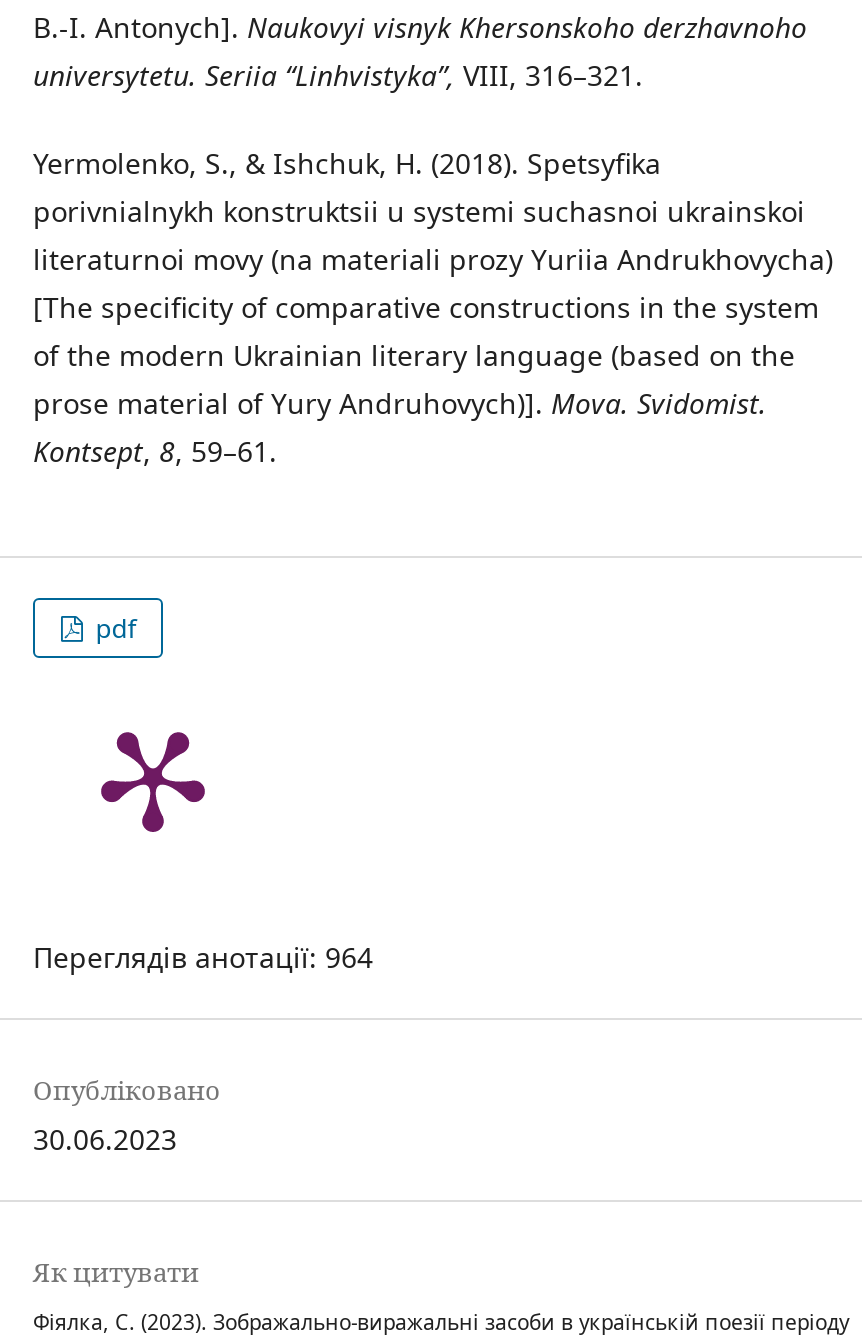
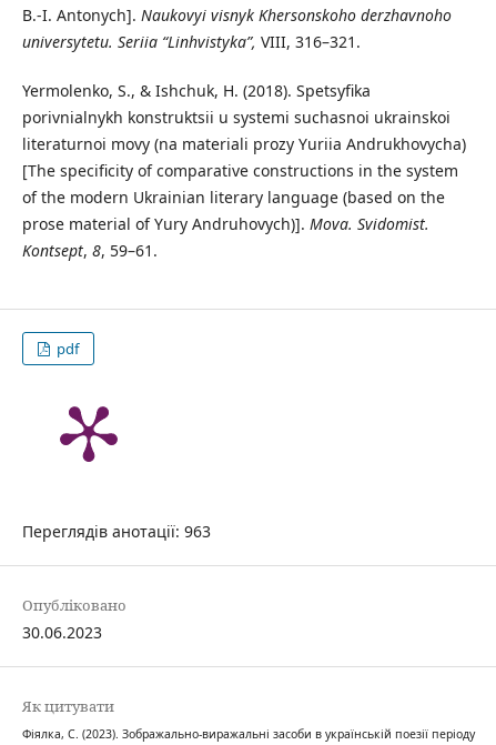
- Переглядів анотації: 964
+ Переглядів анотації: 963
